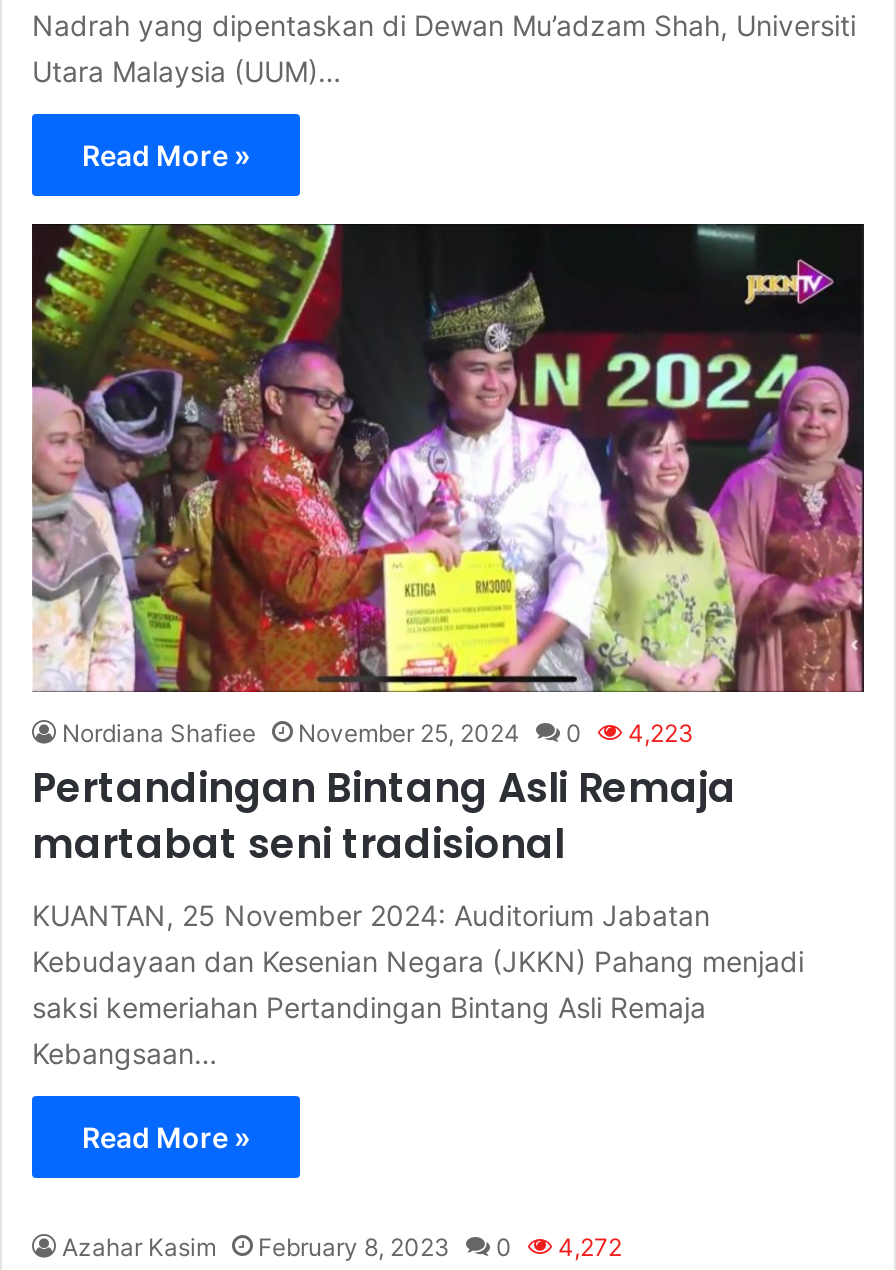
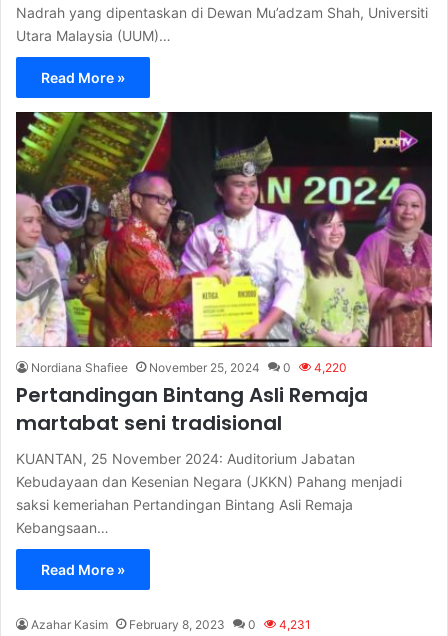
- Nordiana Shafiee November 25, 2024 0 4,223
+ Nordiana Shafiee November 25, 2024 0 4,220

- Azahar Kasim February 8, 2023 0 4,272
+ Azahar Kasim February 8, 2023 0 4,231
